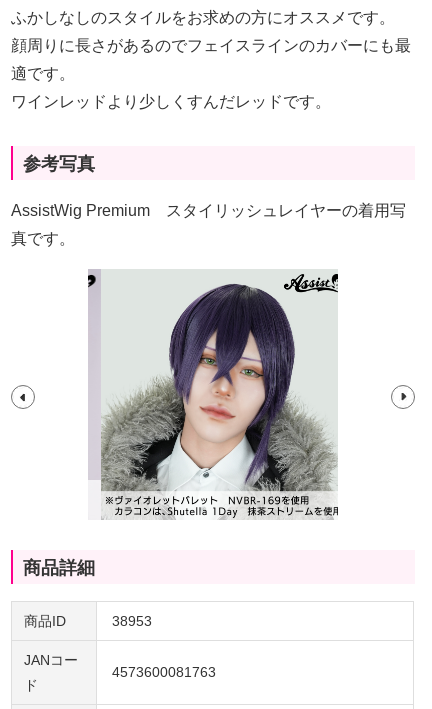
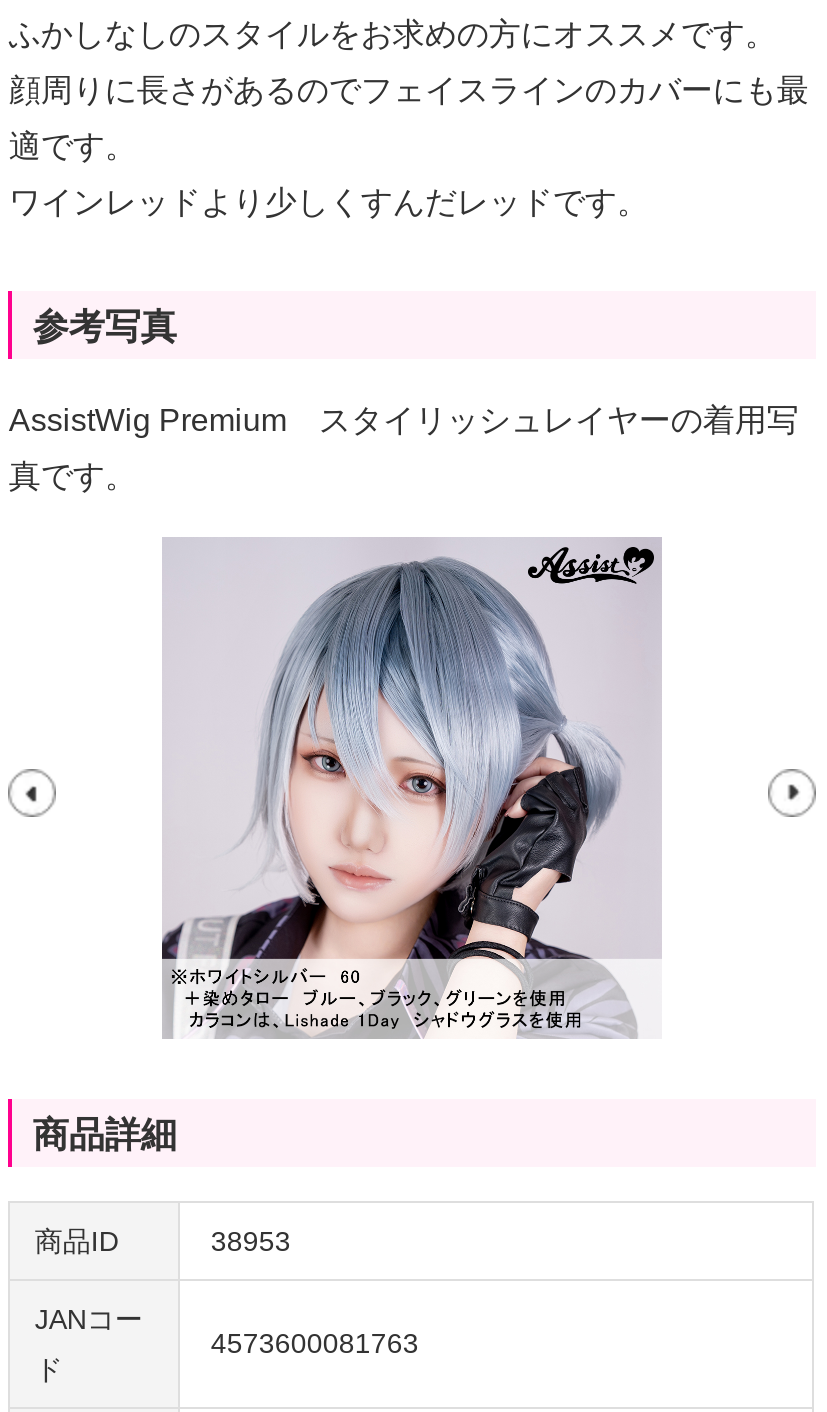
- [image]
+ [image]
